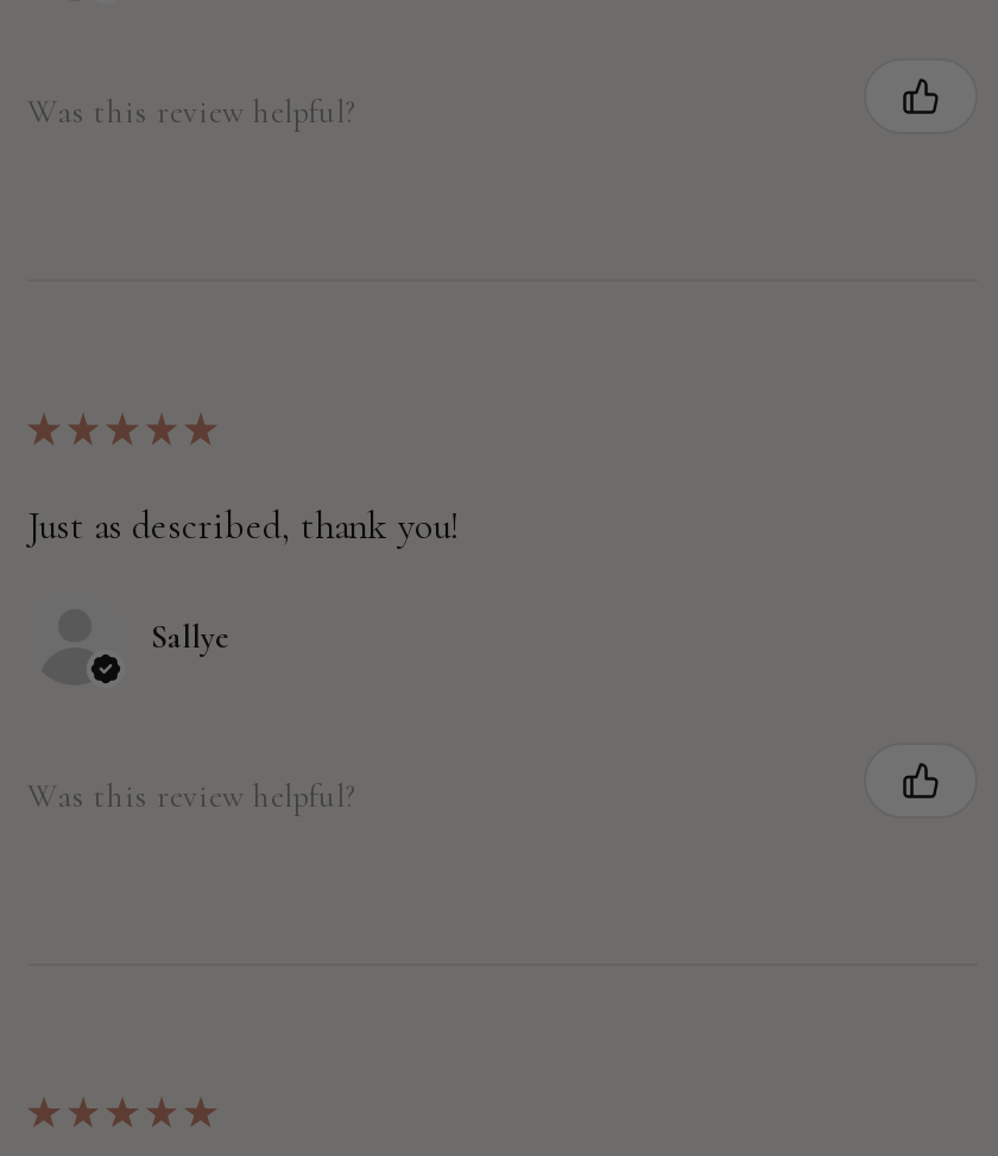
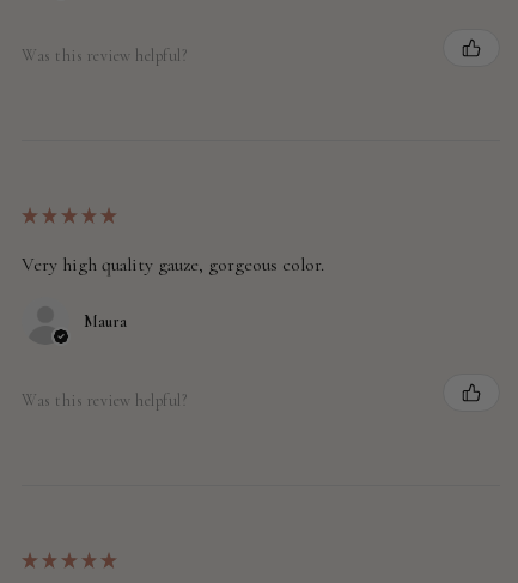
- Just as described, thank you!
+ Very high quality gauze, gorgeous color.

- Sallye
+ Maura
